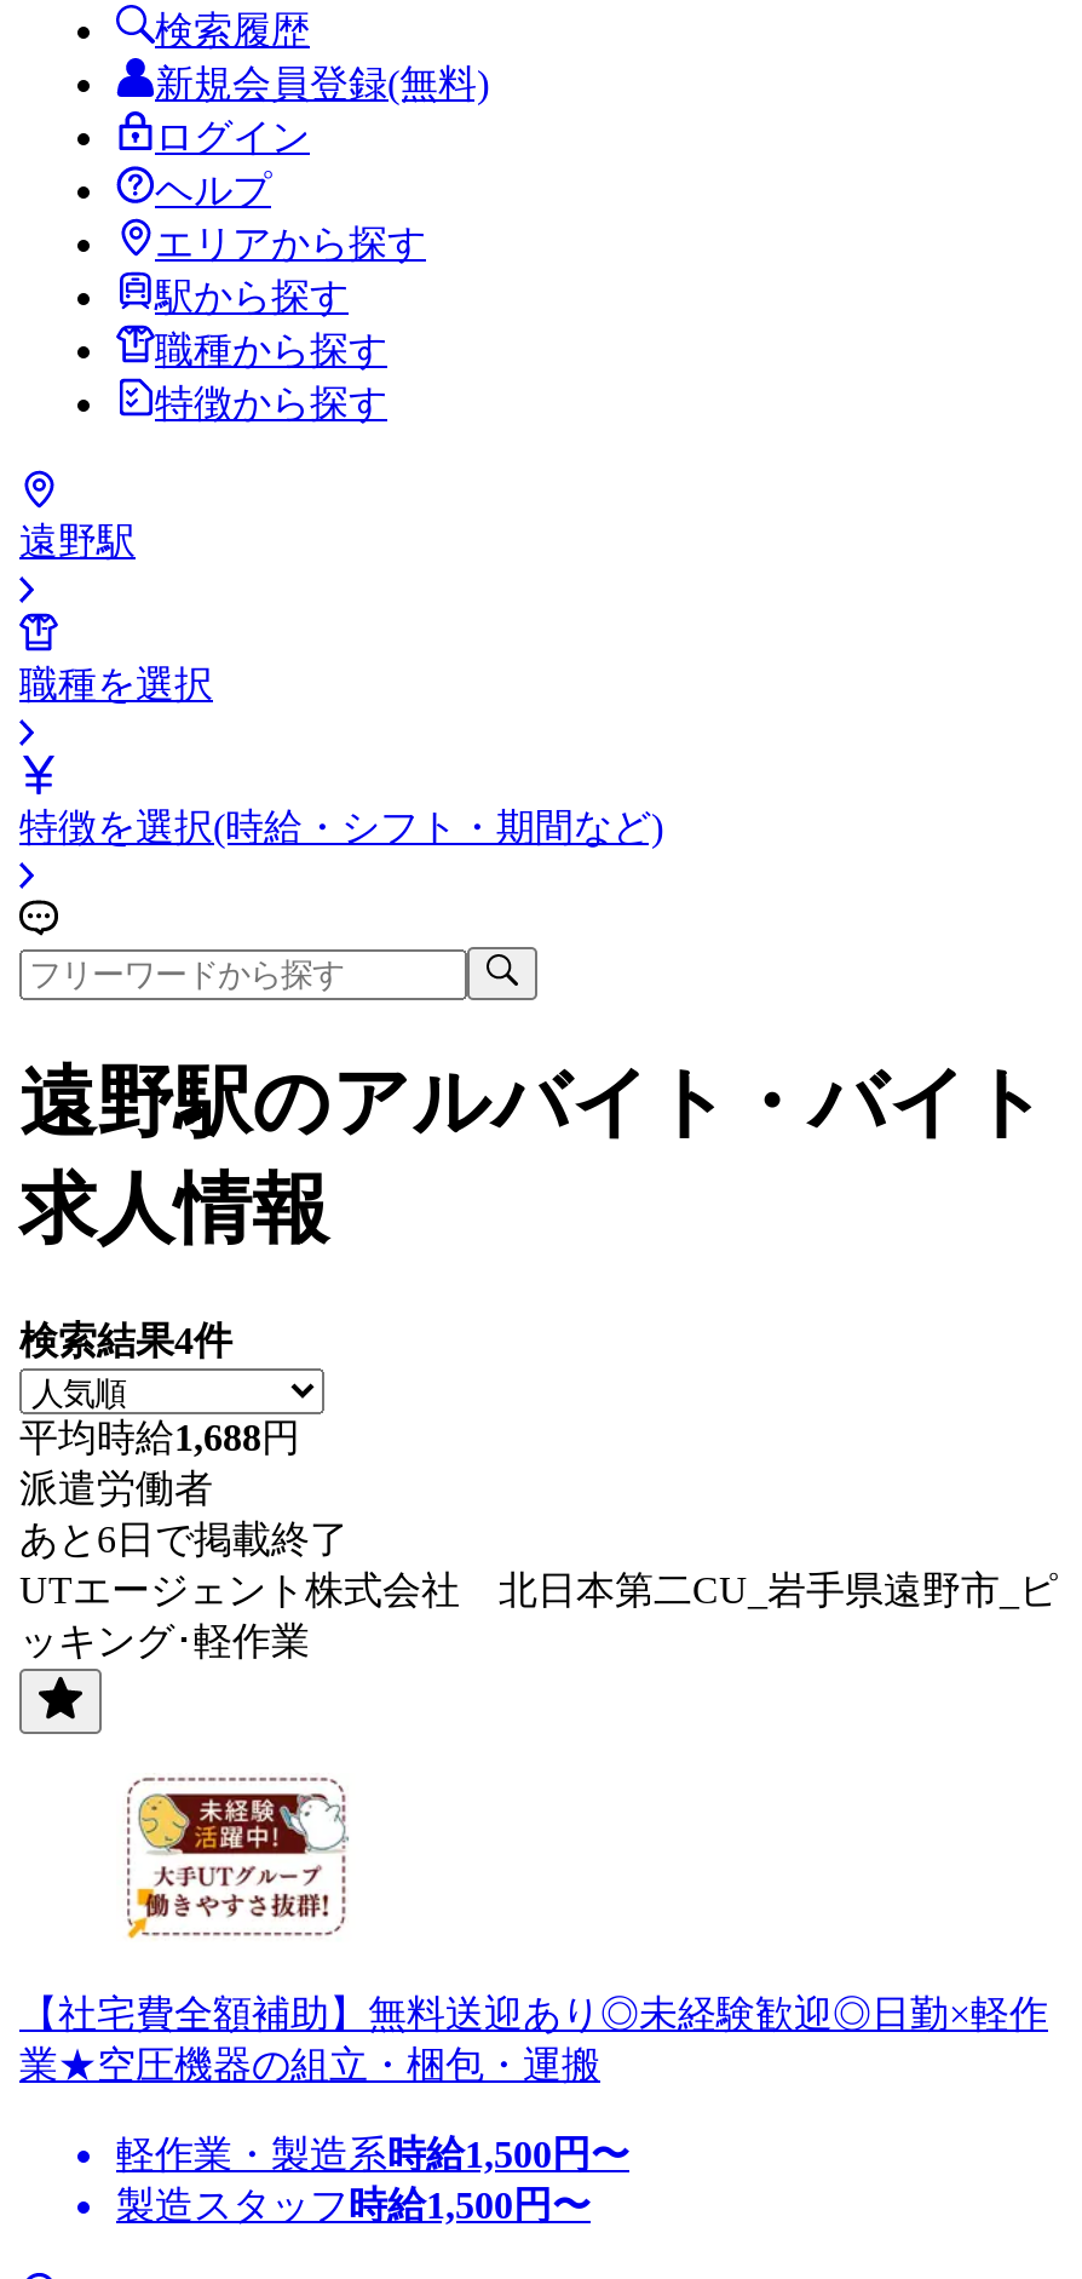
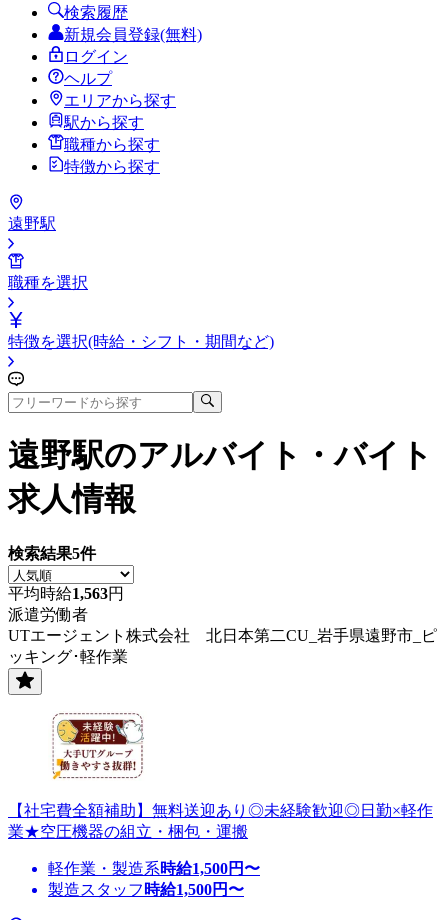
- 検索結果4件
+ 検索結果5件

- 平均時給1,688円
+ 平均時給1,563円

- あと6日で掲載終了
